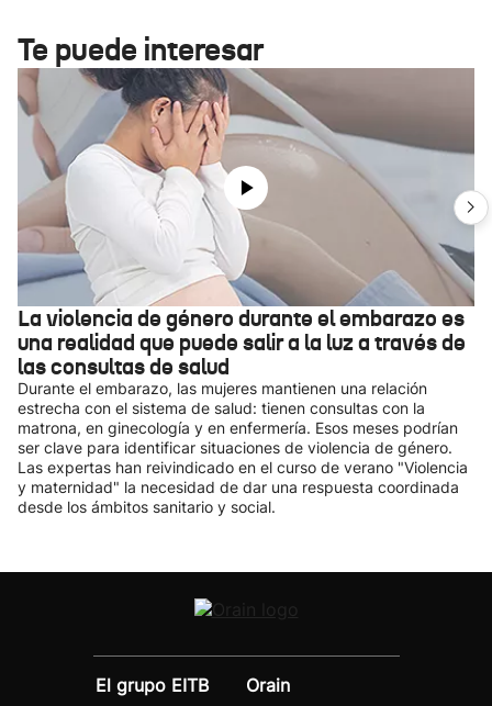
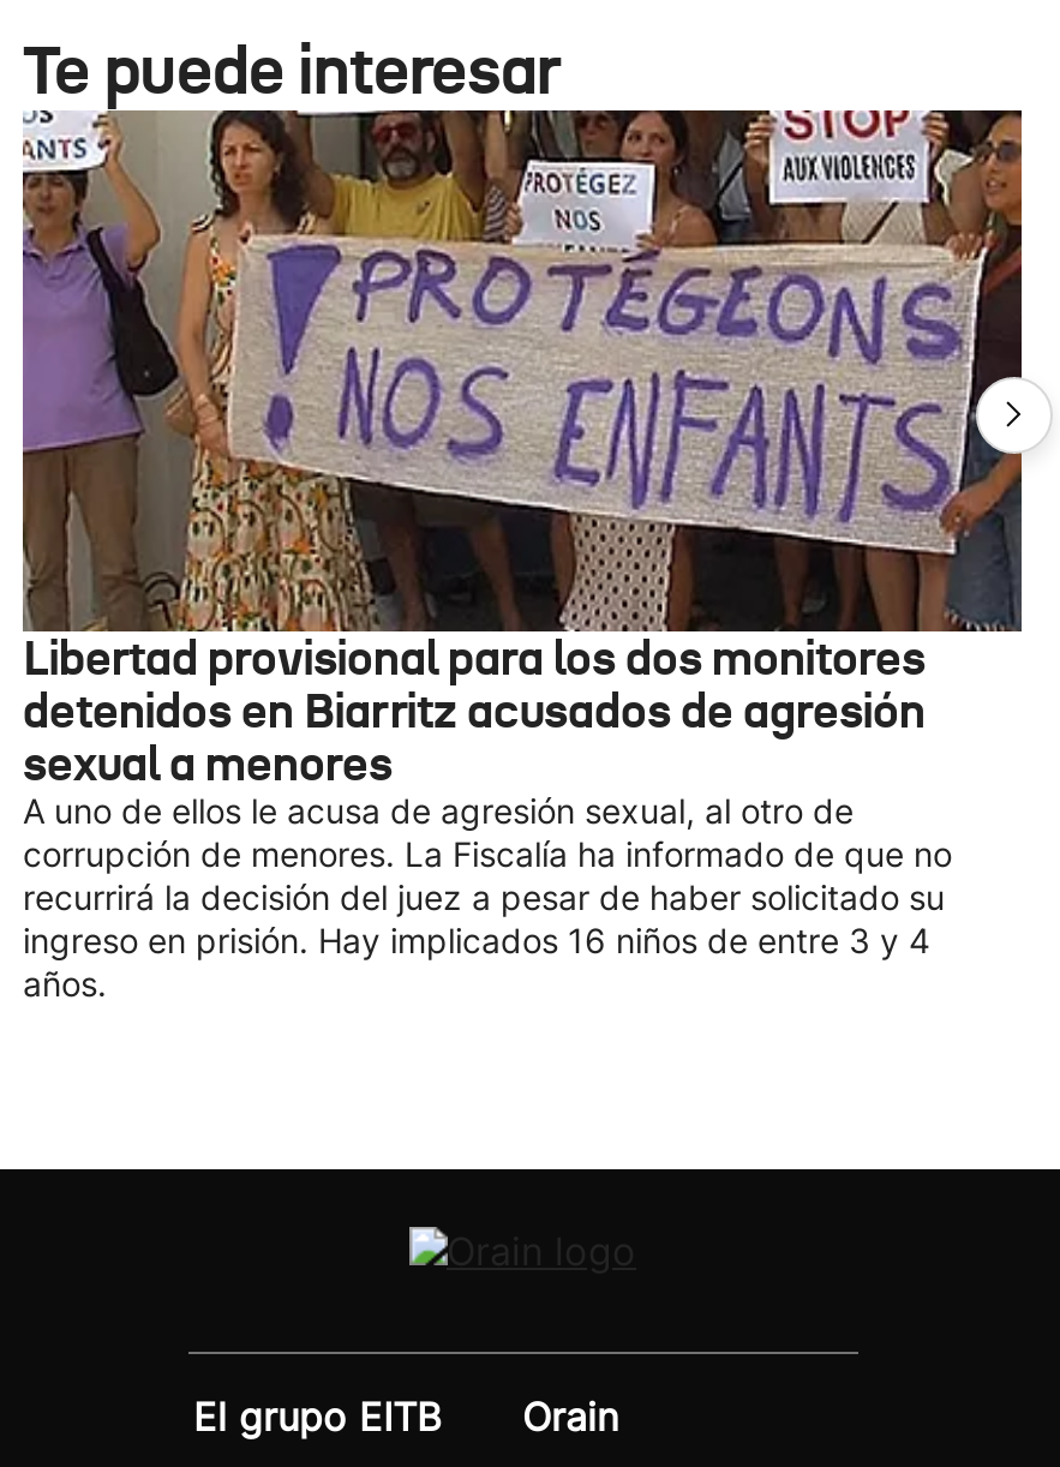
- [image]
- La violencia de género durante el embarazo es
- una realidad que puede salir a la luz a través de
- las consultas de salud
- Durante el embarazo, las mujeres mantienen una relación
- estrecha con el sistema de salud: tienen consultas con la
- matrona, en ginecología y en enfermería. Esos meses podrían
- ser clave para identificar situaciones de violencia de género.
- Las expertas han reivindicado en el curso de verano "Violencia
- y maternidad" la necesidad de dar una respuesta coordinada
- desde los ámbitos sanitario y social.
+ [image]
+ Libertad provisional para los dos monitores
+ detenidos en Biarritz acusados de agresión
+ sexual a menores
+ A uno de ellos le acusa de agresión sexual, al otro de
+ corrupción de menores. La Fiscalía ha informado de que no
+ recurrirá la decisión del juez a pesar de haber solicitado su
+ ingreso en prisión. Hay implicados 16 niños de entre 3 y 4
+ años.
